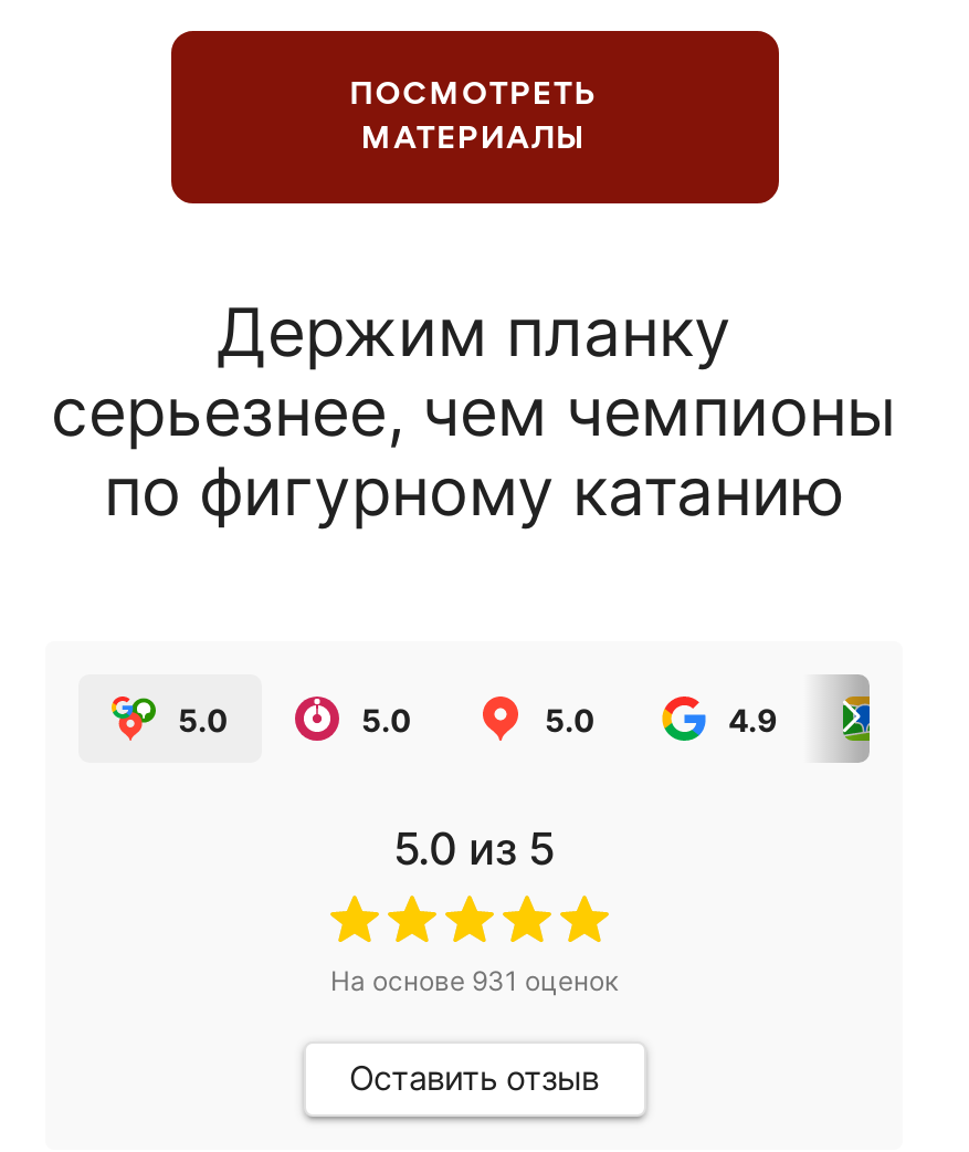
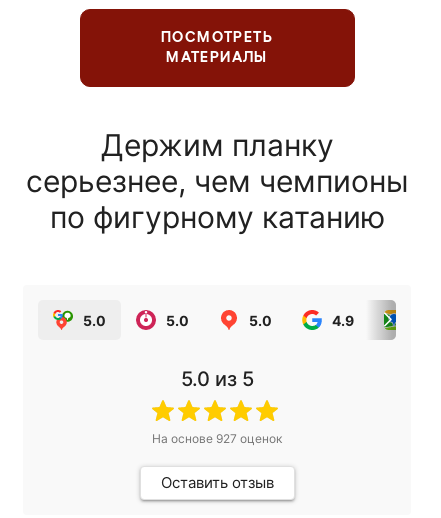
- На основе 931 оценок
+ На основе 927 оценок
